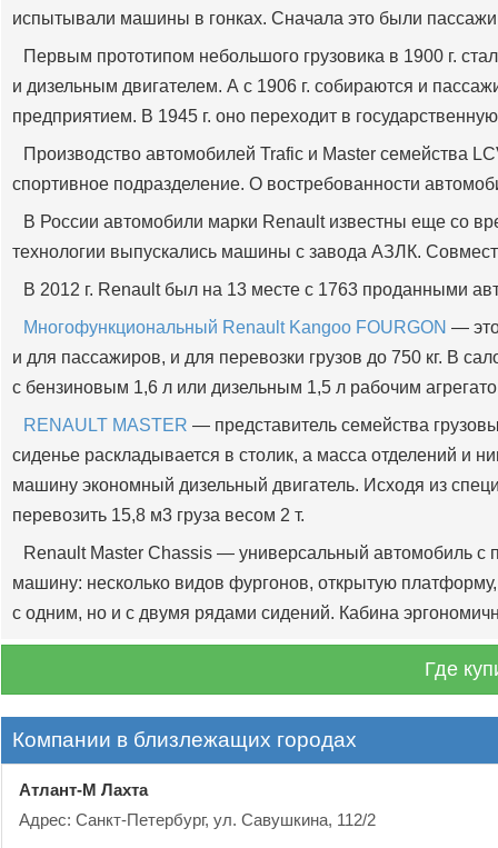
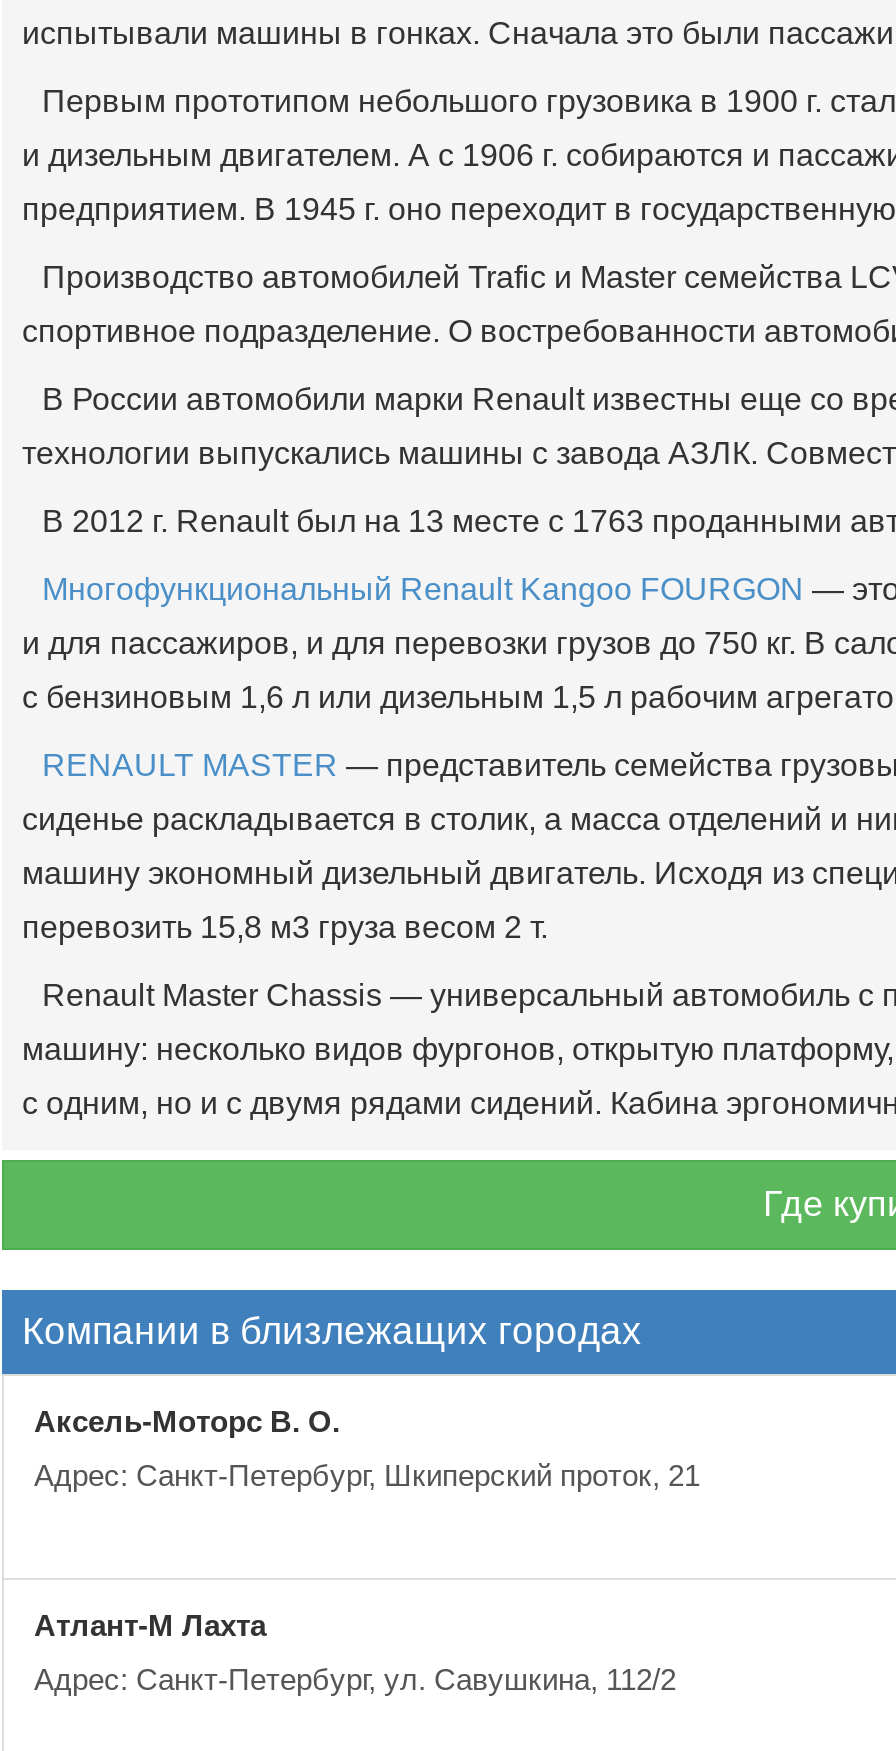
+ Аксель-Моторс В. О.
+ Адрес: Санкт-Петербург, Шкиперский проток, 21
